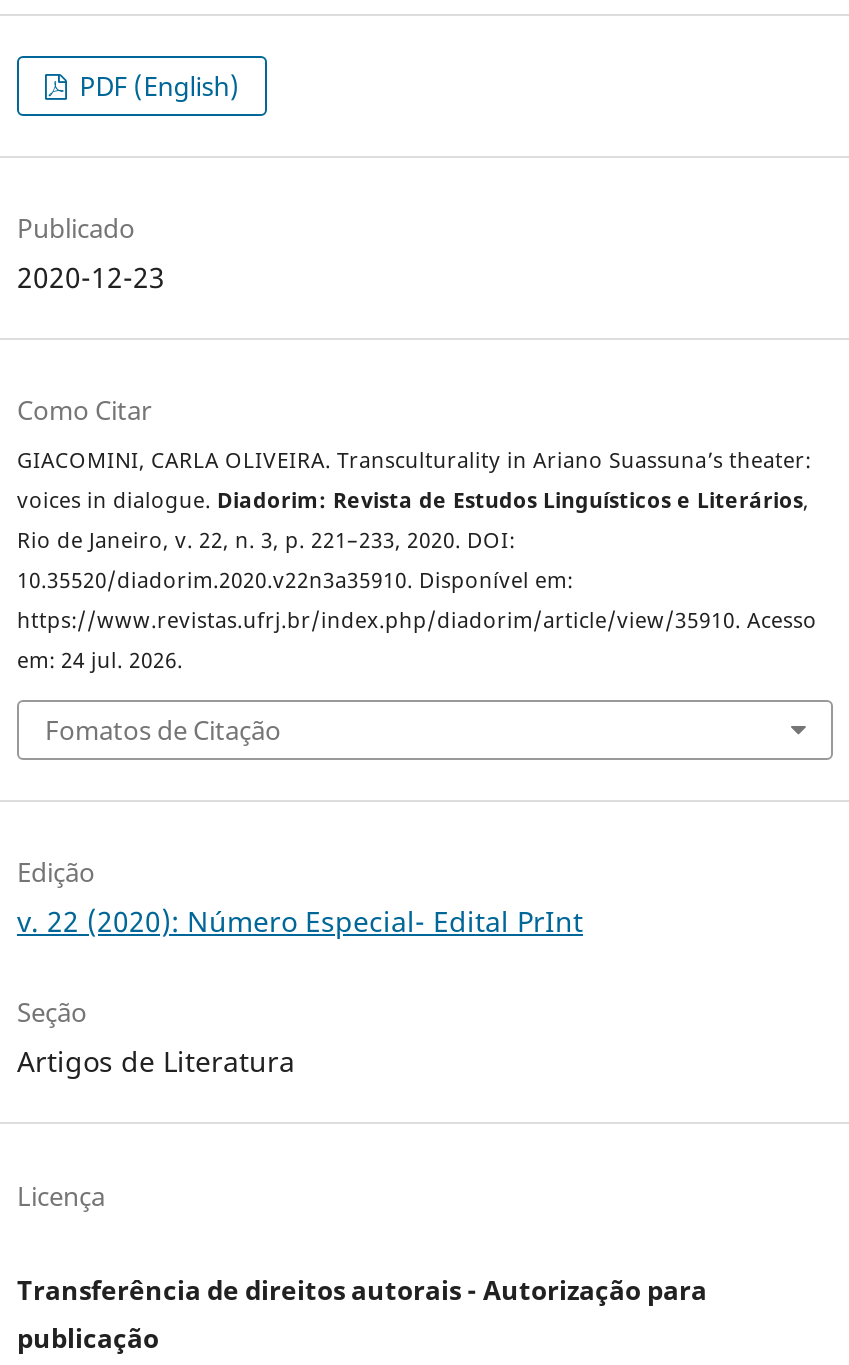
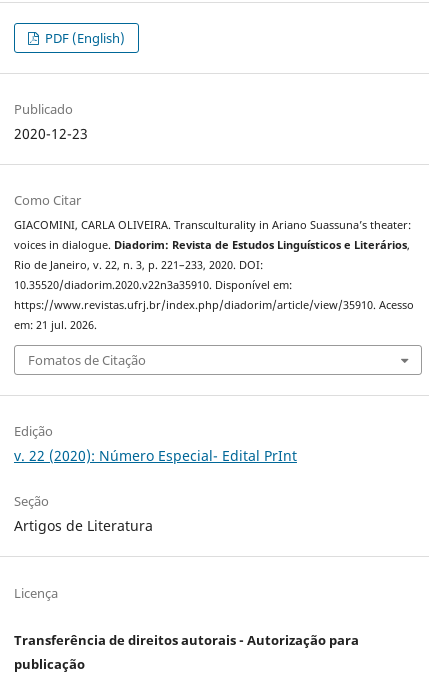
- em: 24 jul. 2026.
+ em: 21 jul. 2026.
